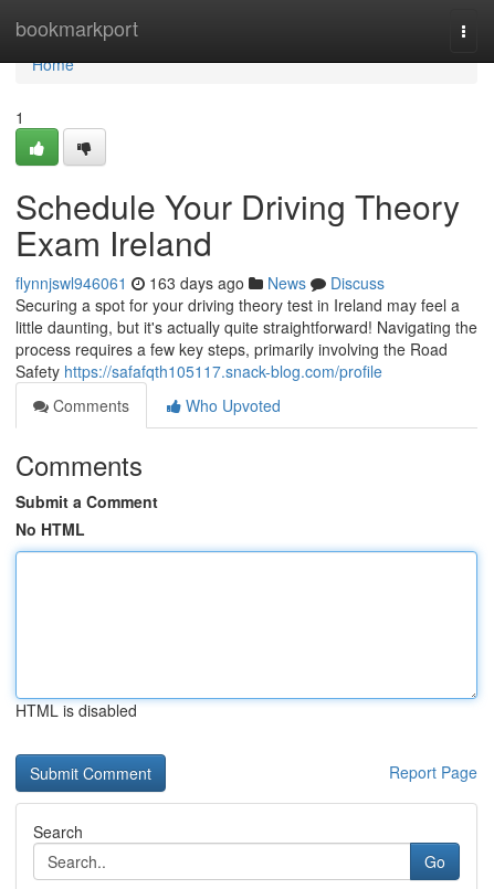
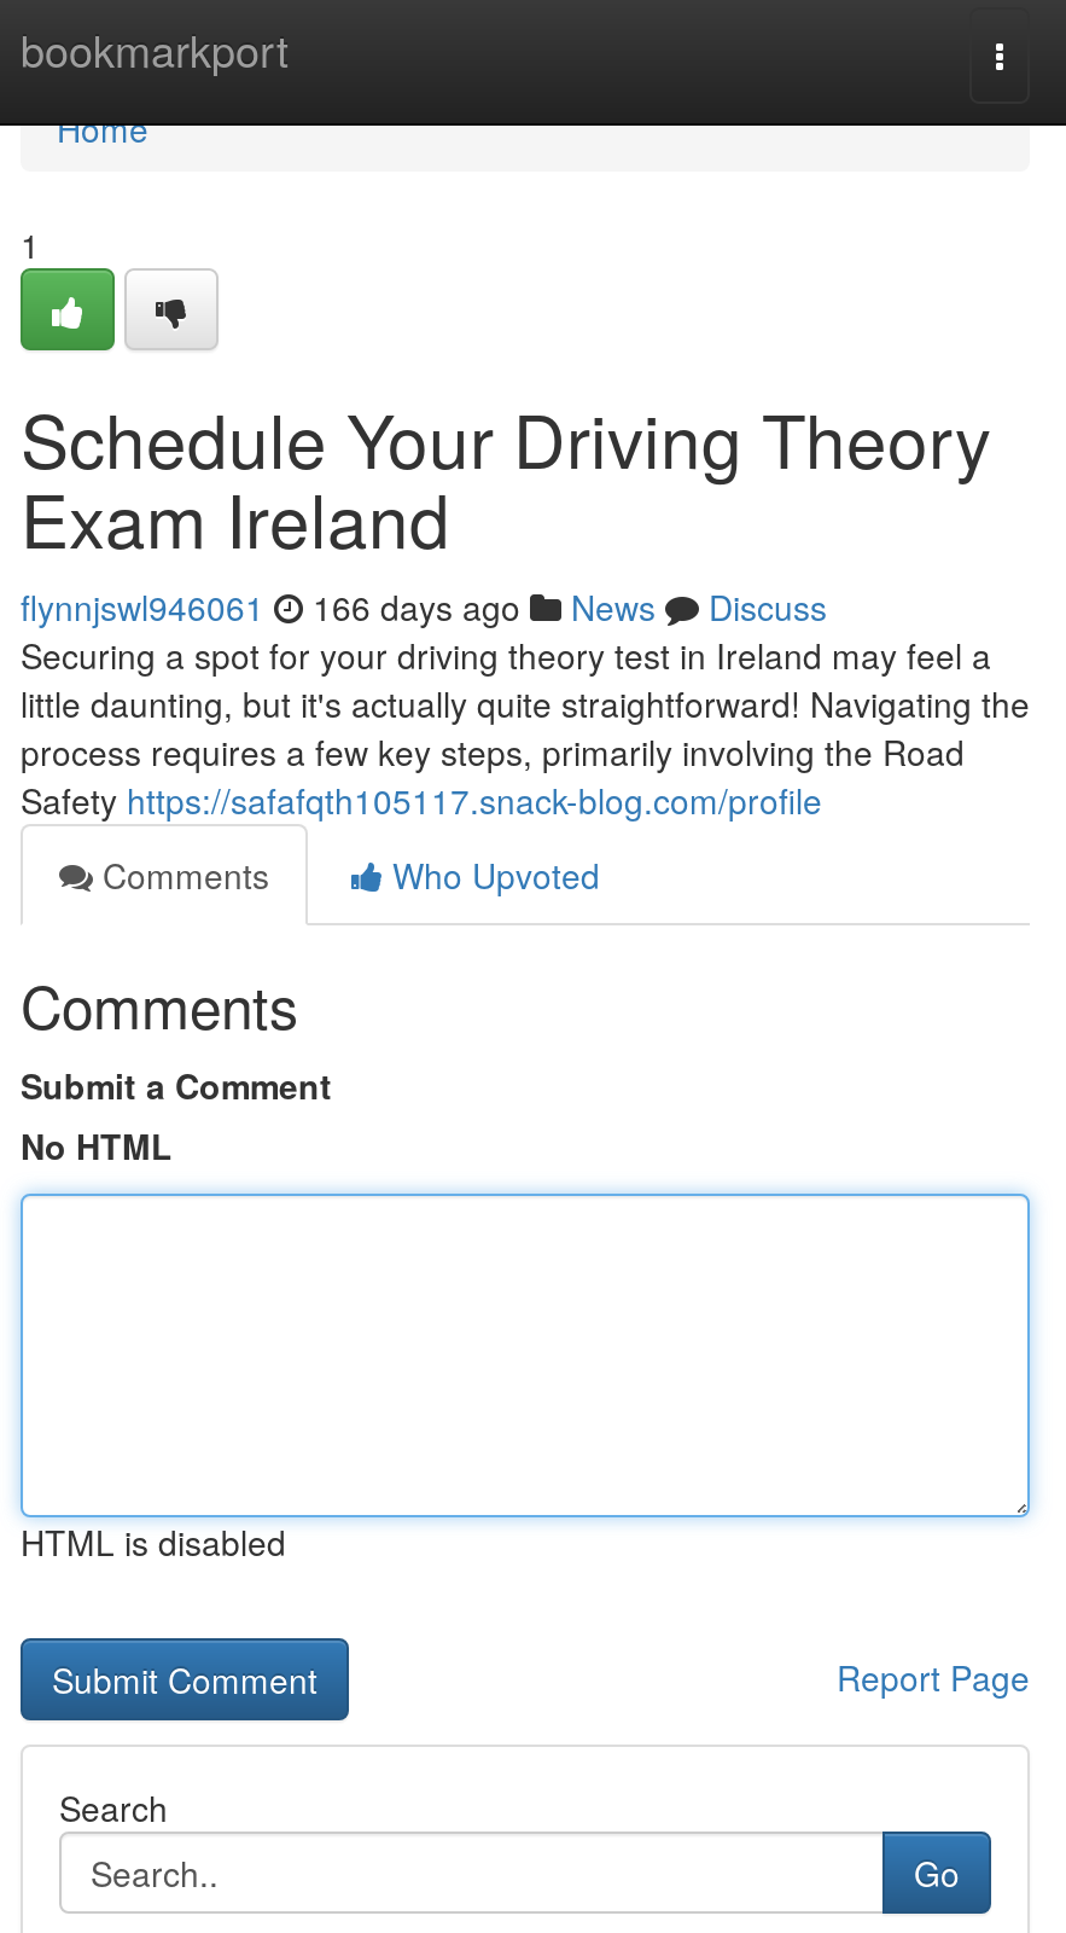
- flynnjswl946061 163 days ago News Discuss
+ flynnjswl946061 166 days ago News Discuss
